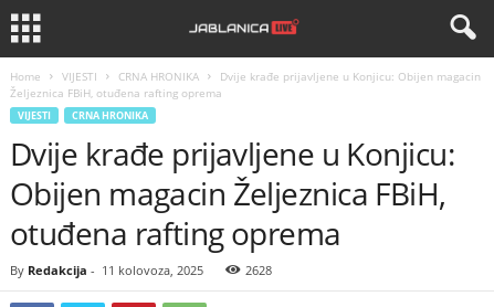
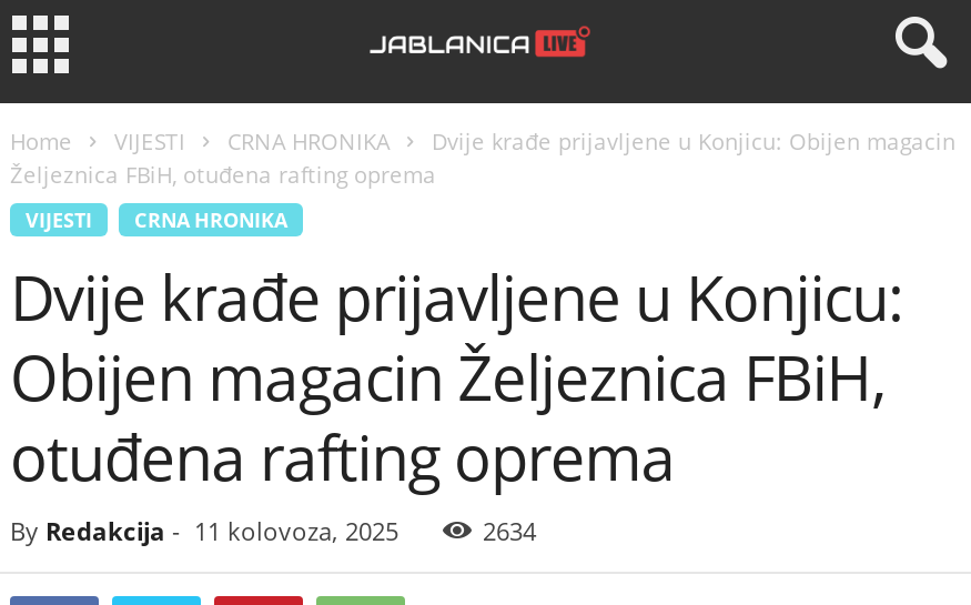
- 2628
+ 2634
